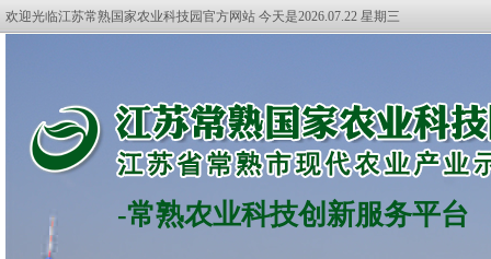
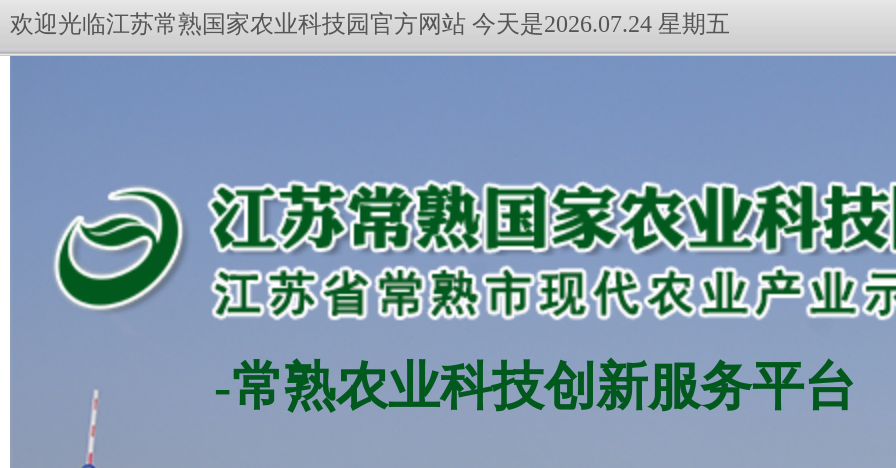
- 欢迎光临江苏常熟国家农业科技园官方网站 今天是2026.07.22 星期三
+ 欢迎光临江苏常熟国家农业科技园官方网站 今天是2026.07.24 星期五
